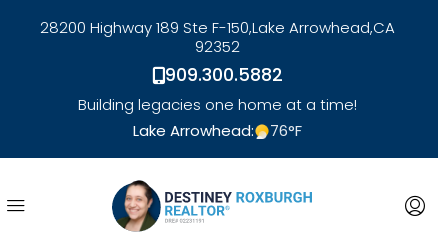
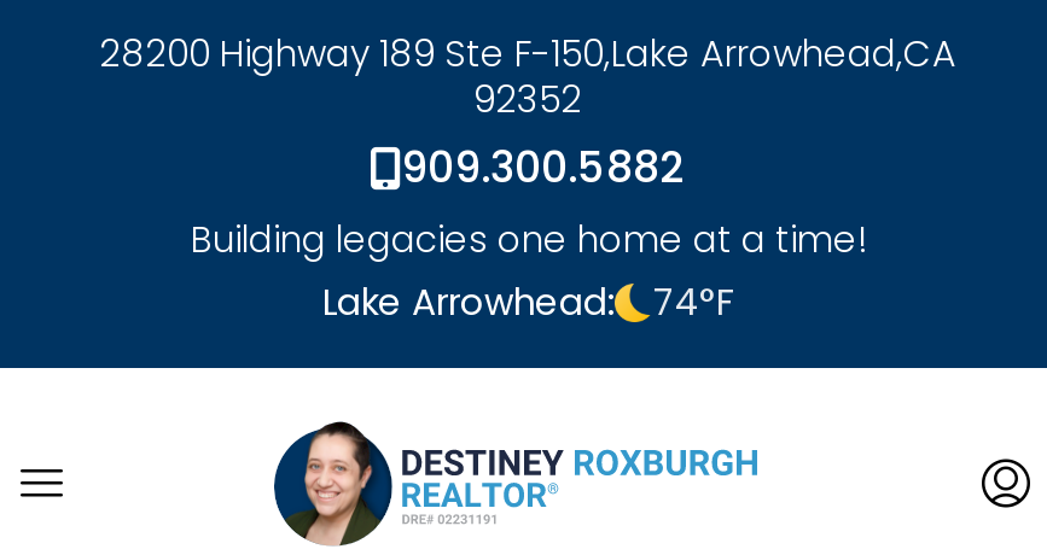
- Lake Arrowhead: 76°F
+ Lake Arrowhead: 74°F
